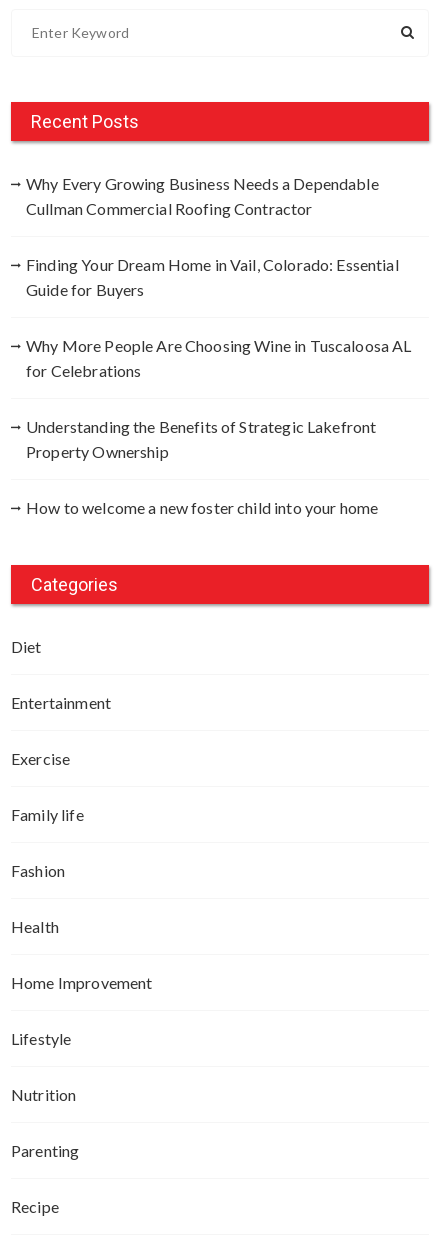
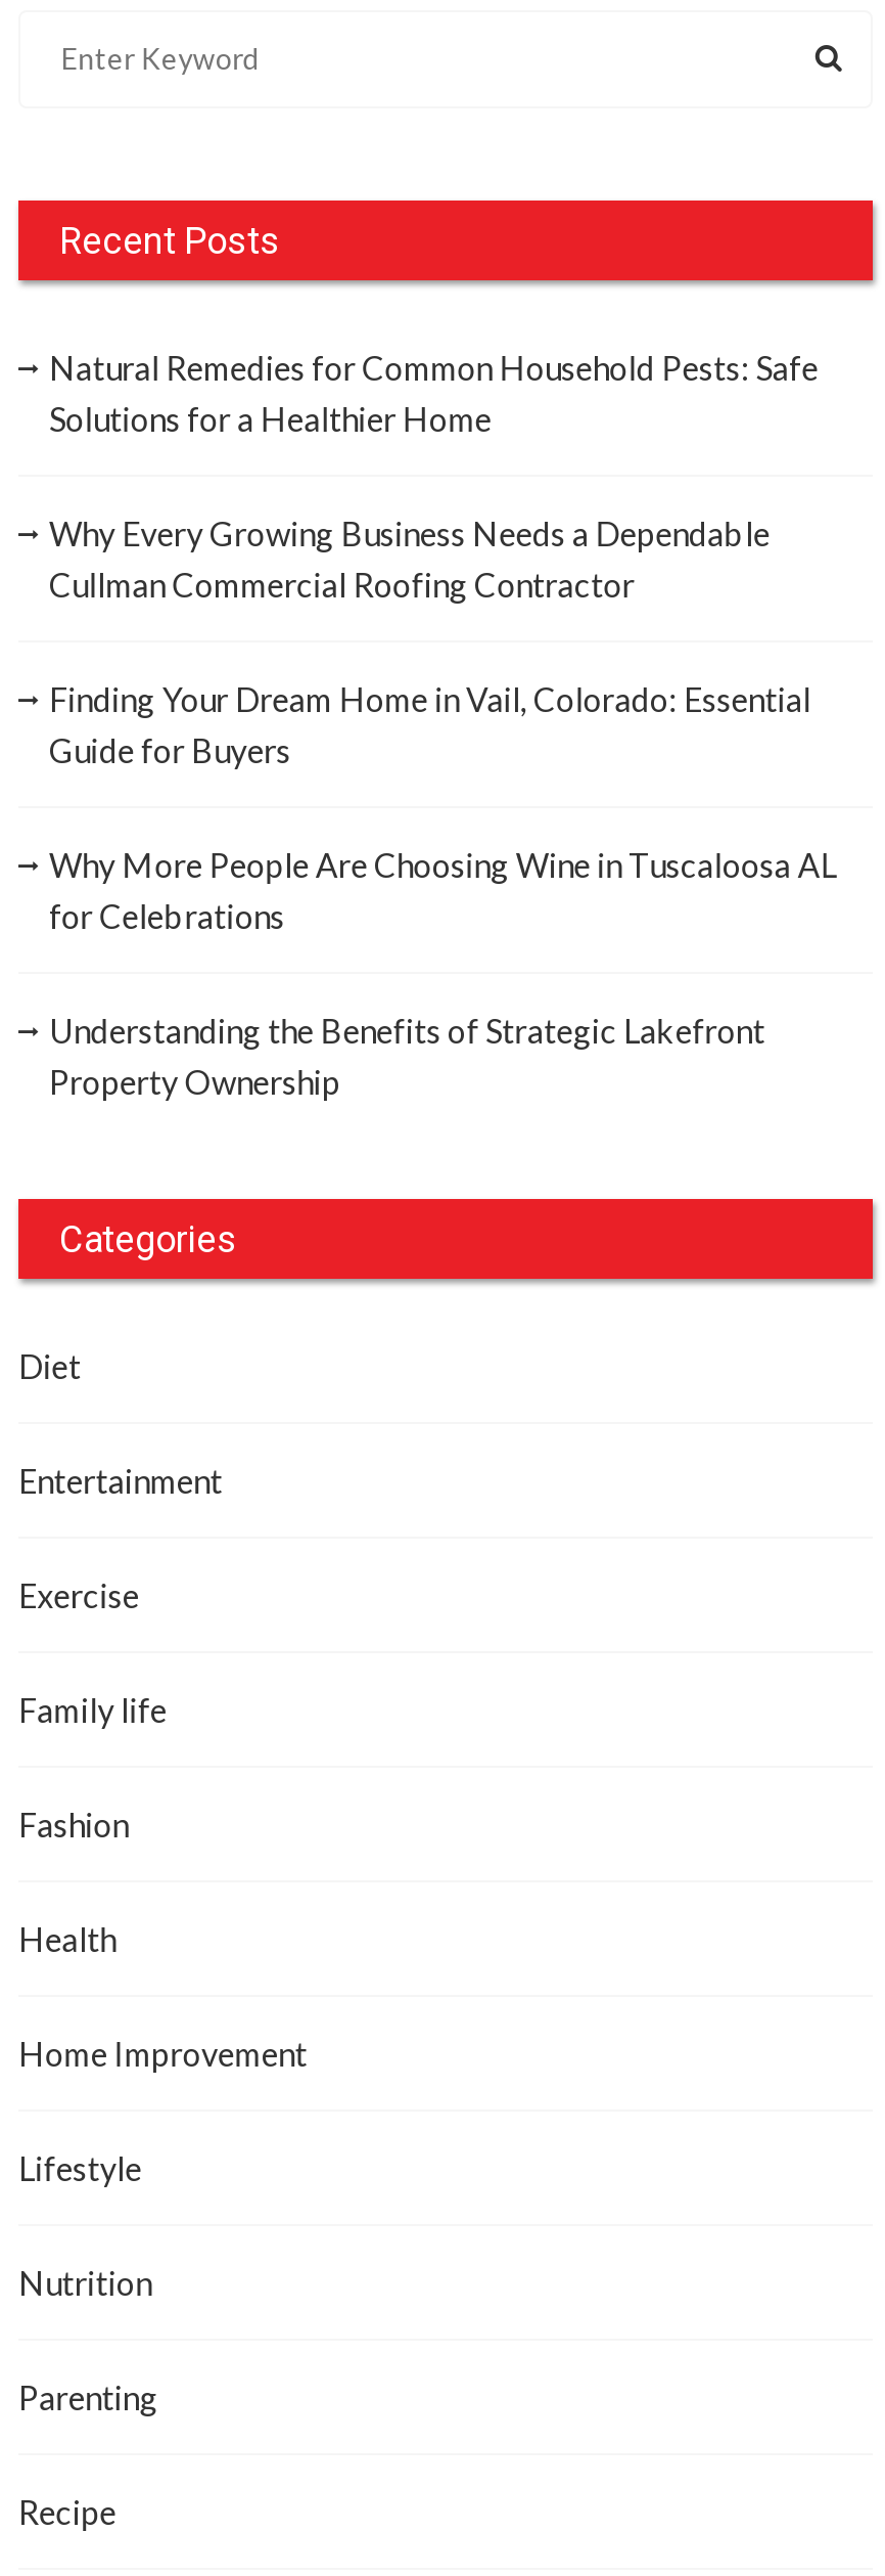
+ Natural Remedies for Common Household Pests: Safe
+ Solutions for a Healthier Home

moved down: Why Every Growing Business Needs a Dependable | Cullman Commercial Roofing Contractor | Finding Your Dream Home in Vail, Colorado: Essential | Guide for Buyers | Why More People Are Choosing Wine in Tuscaloosa AL | for Celebrations | Understanding the Benefits of Strategic Lakefront | Property Ownership

- How to welcome a new foster child into your home
